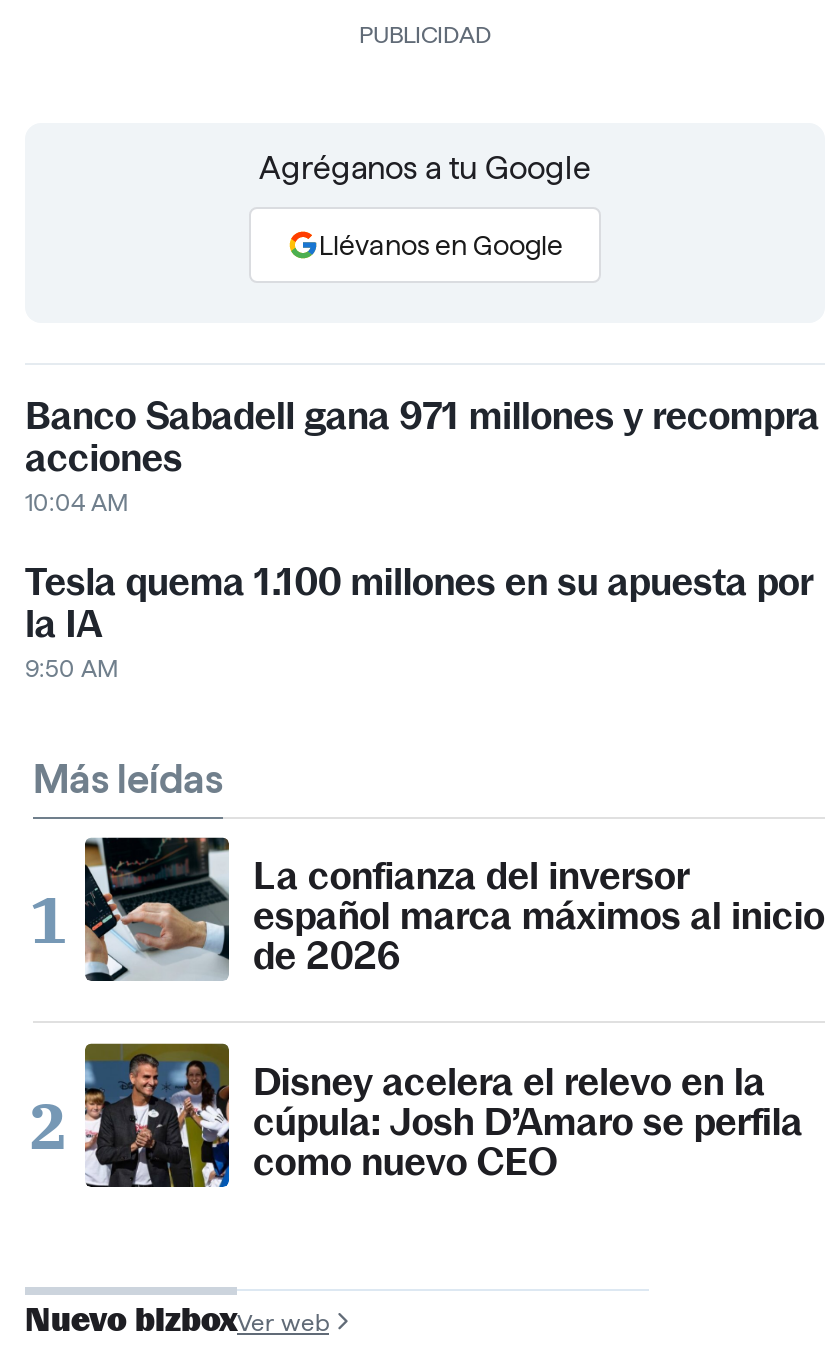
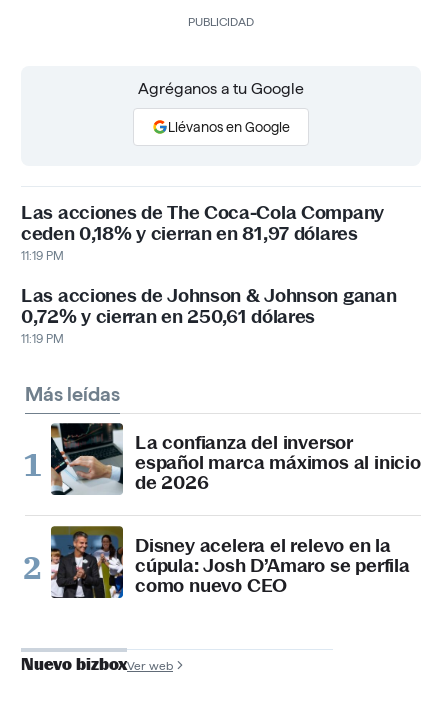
- Banco Sabadell gana 971 millones y recompra
- acciones
- 10:04 AM
+ Las acciones de The Coca-Cola Company
+ ceden 0,18% y cierran en 81,97 dólares
+ 11:19 PM

- Tesla quema 1.100 millones en su apuesta por
- la IA
- 9:50 AM
+ Las acciones de Johnson & Johnson ganan
+ 0,72% y cierran en 250,61 dólares
+ 11:19 PM
